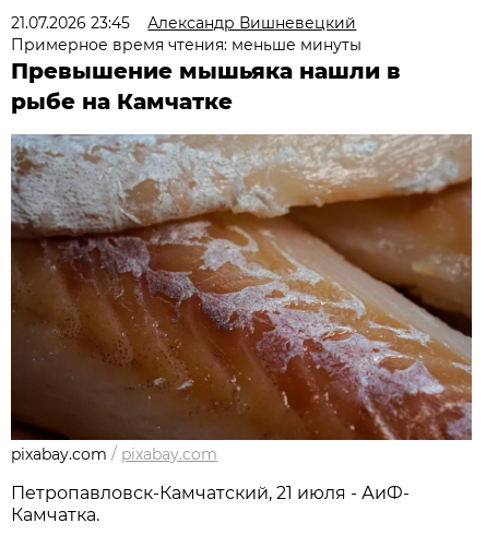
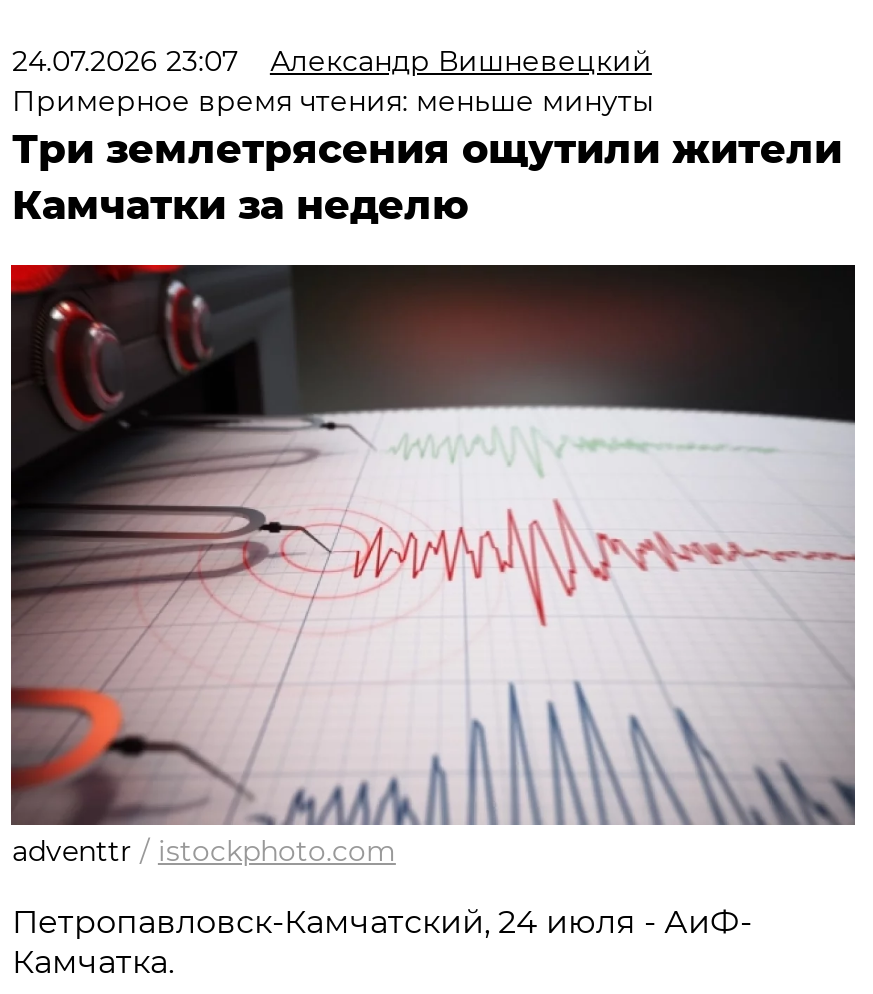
- 21.07.2026 23:45 Александр Вишневецкий
+ 24.07.2026 23:07 Александр Вишневецкий

- Превышение мышьяка нашли в
- рыбе на Камчатке
+ Три землетрясения ощутили жители
+ Камчатки за неделю

- [image]
- pixabay.com / pixabay.com
+ [image]
+ adventtr / istockphoto.com

- Петропавловск-Камчатский, 21 июля - АиФ-
+ Петропавловск-Камчатский, 24 июля - АиФ-
